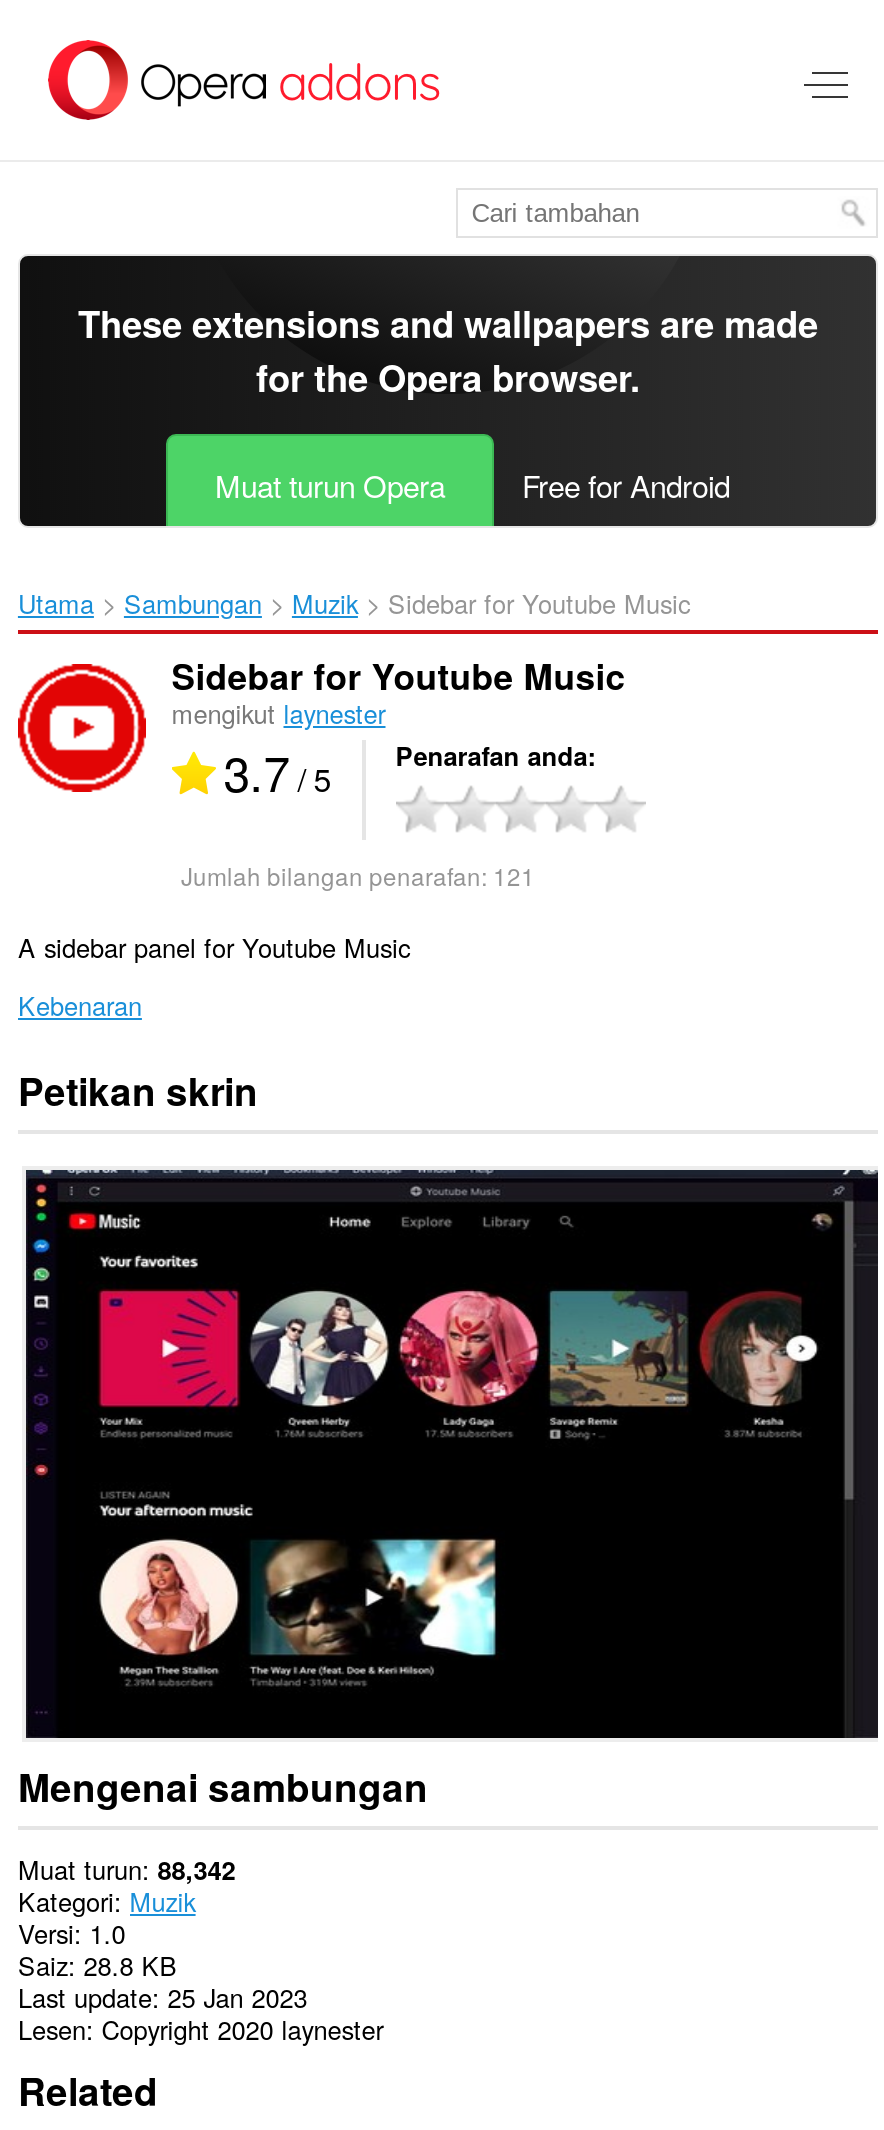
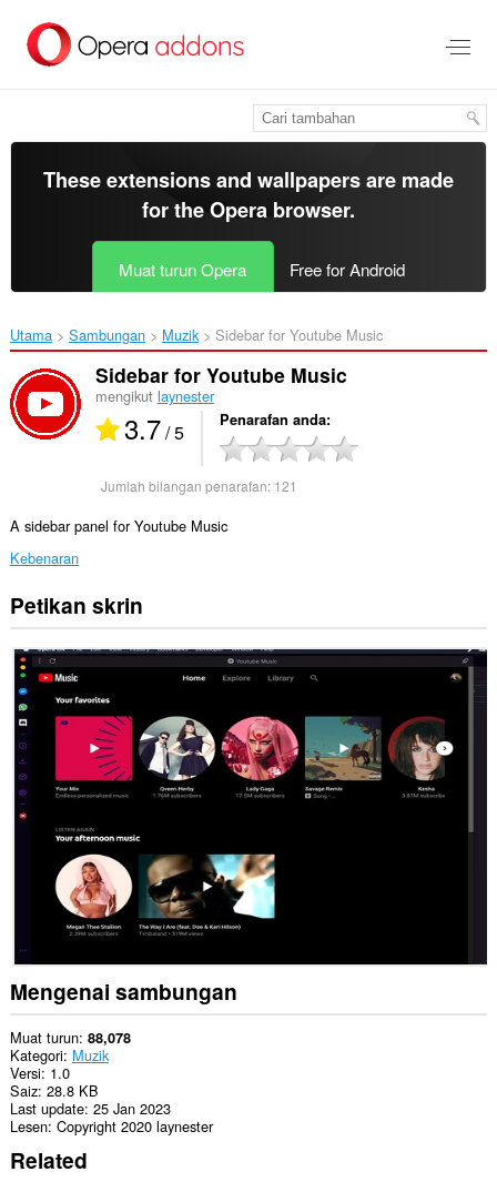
- Muat turun 88,342
+ Muat turun 88,078
